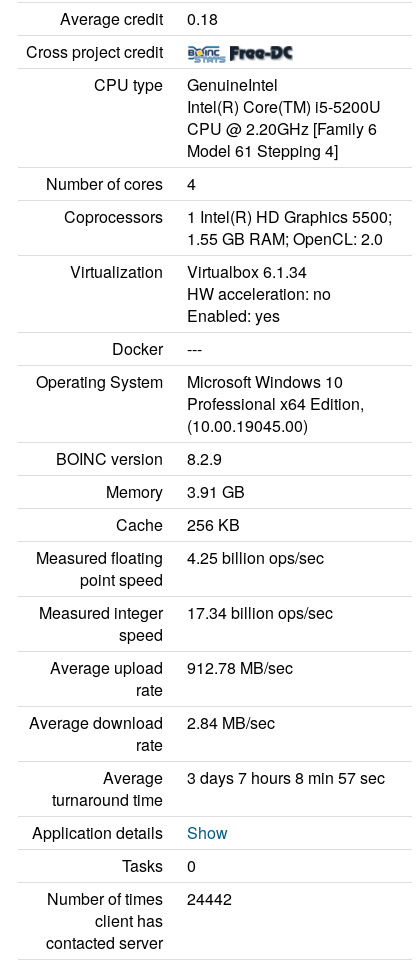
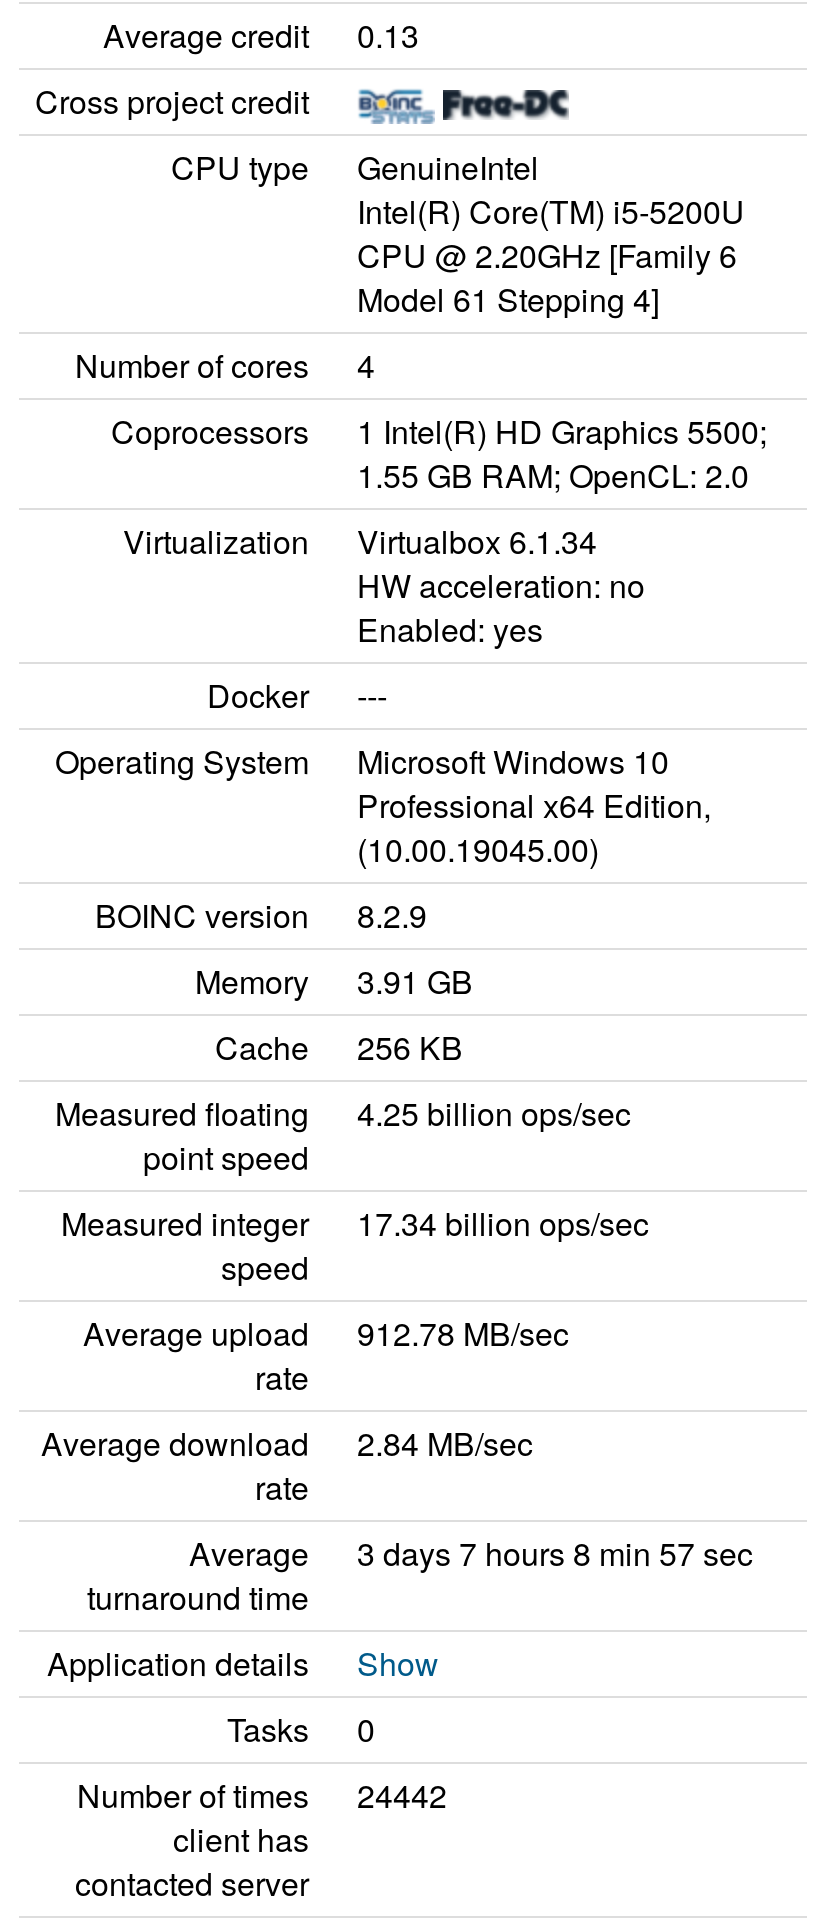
- Average credit 0.18
+ Average credit 0.13
